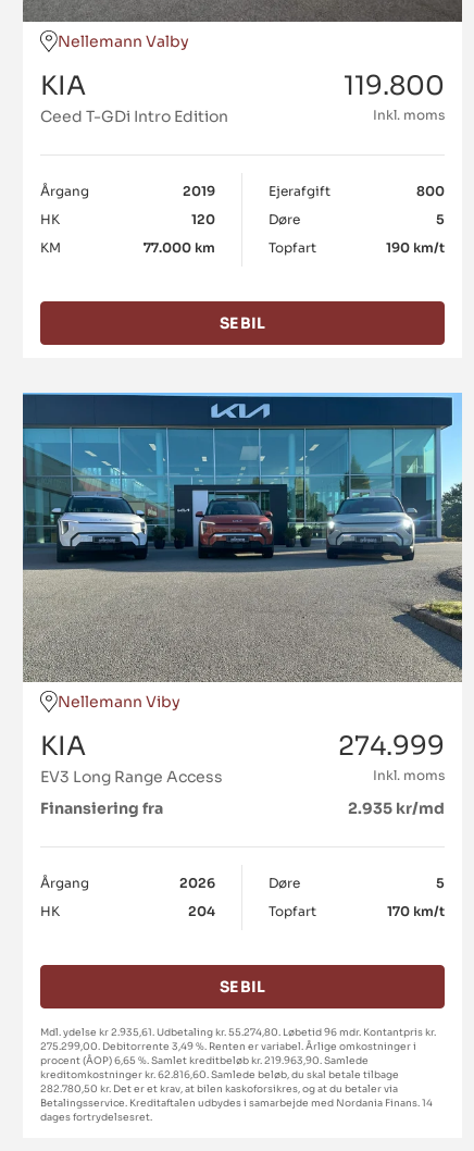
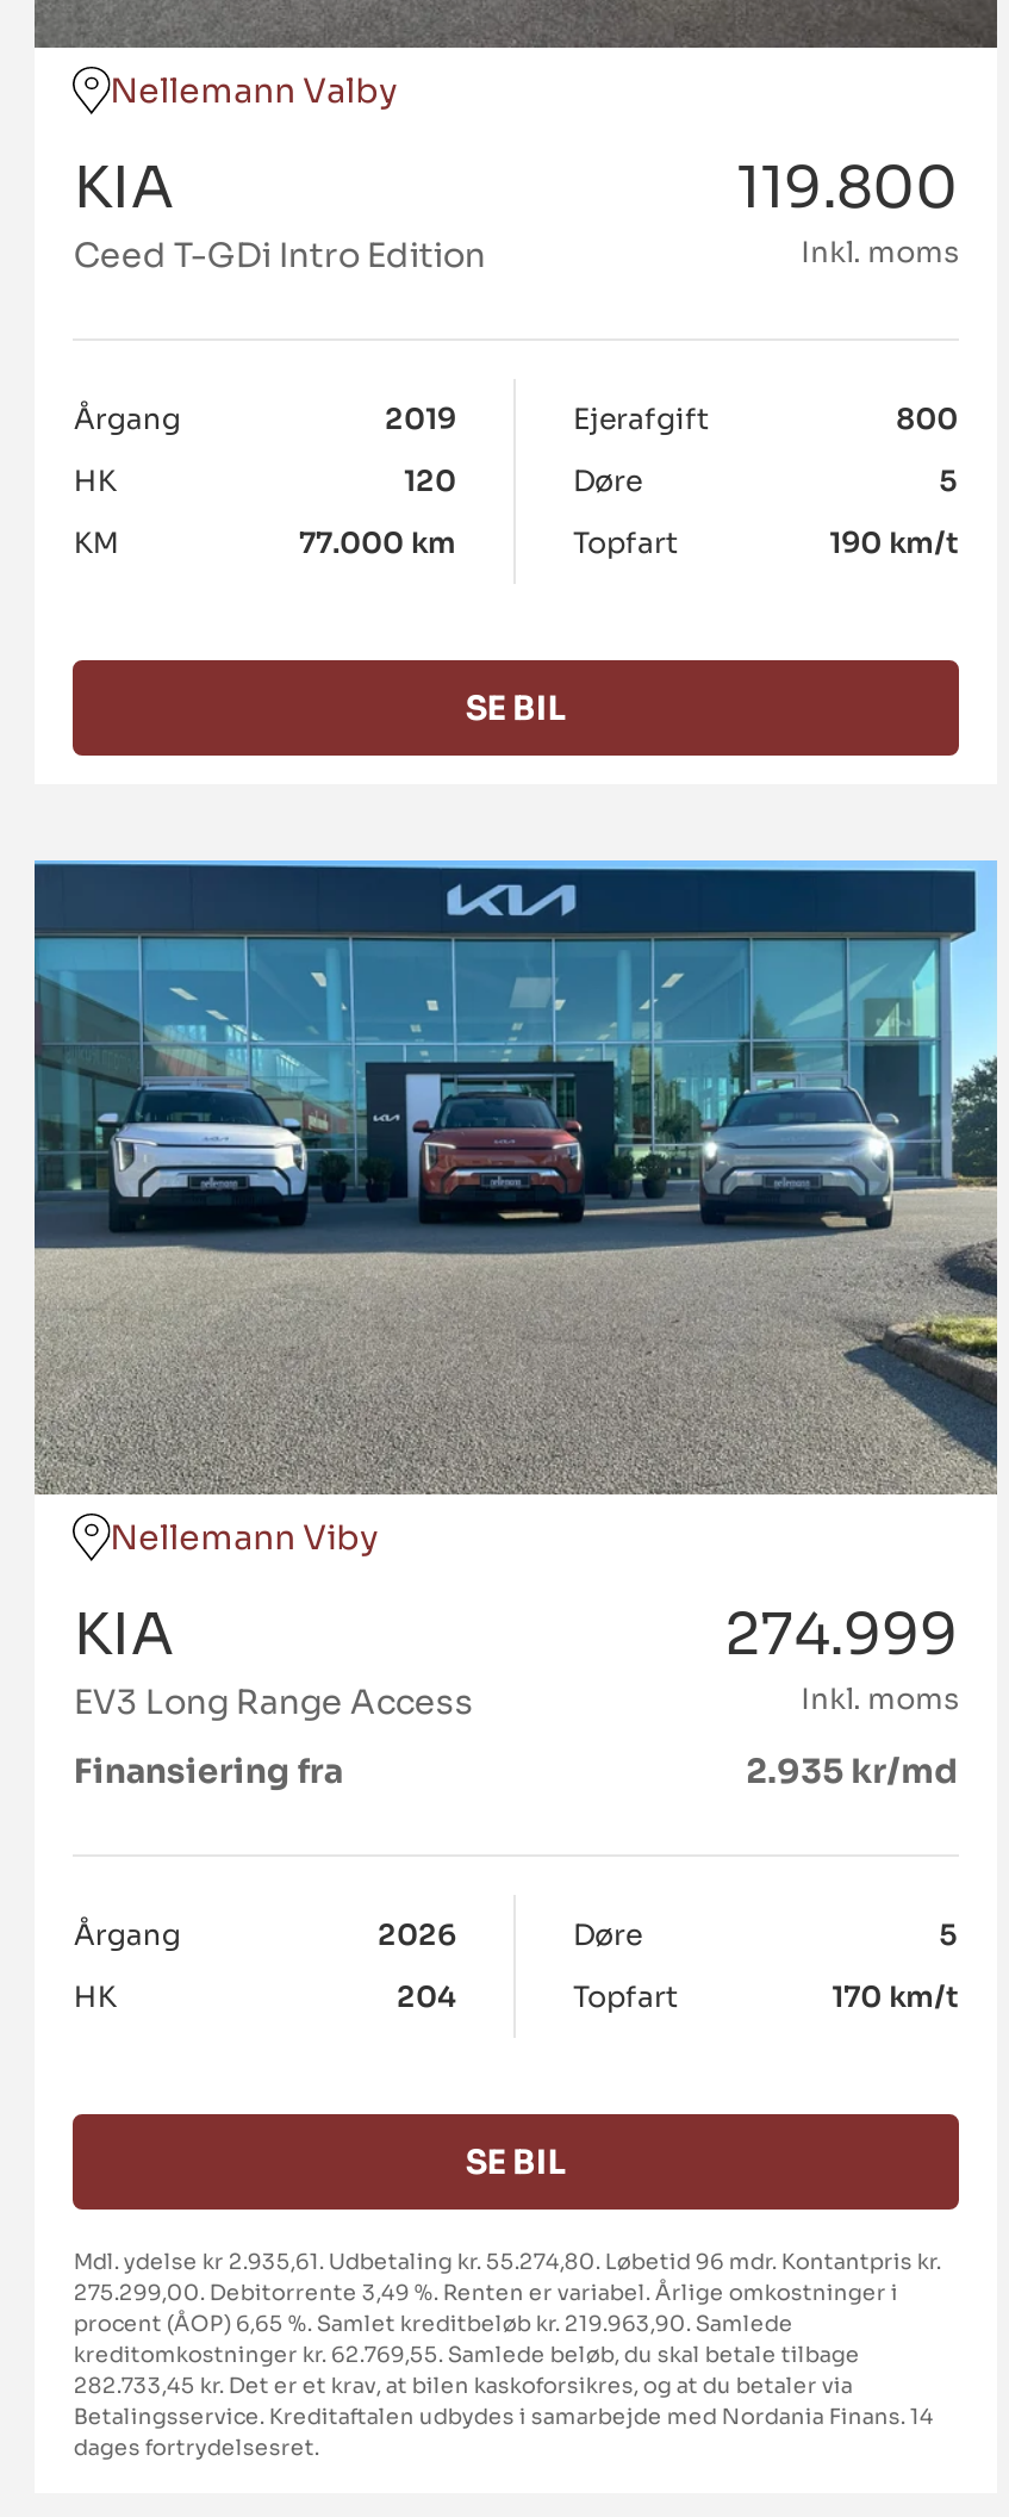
- kreditomkostninger kr. 62.816,60. Samlede beløb, du skal betale tilbage
+ kreditomkostninger kr. 62.769,55. Samlede beløb, du skal betale tilbage

- 282.780,50 kr. Det er et krav, at bilen kaskoforsikres, og at du betaler via
+ 282.733,45 kr. Det er et krav, at bilen kaskoforsikres, og at du betaler via
